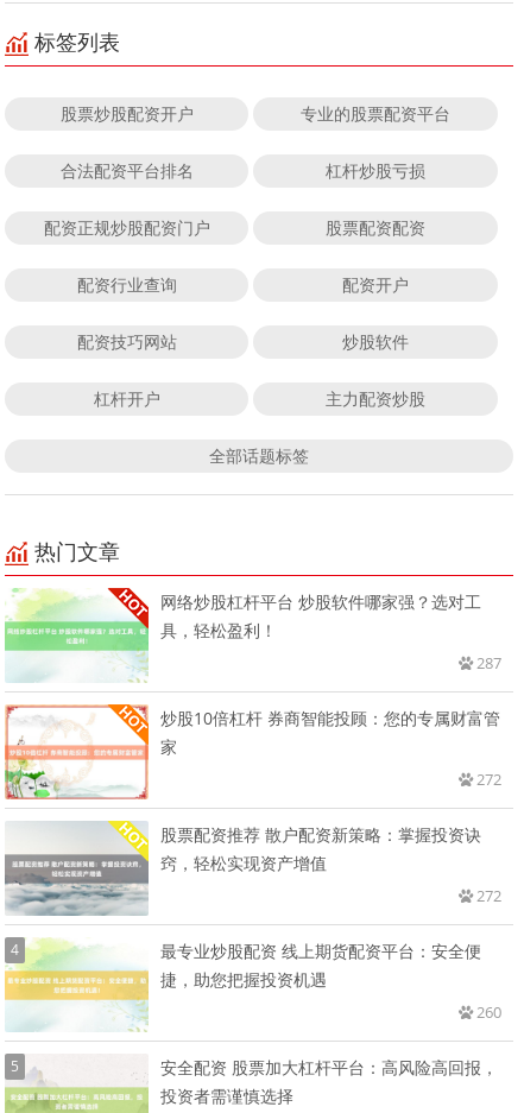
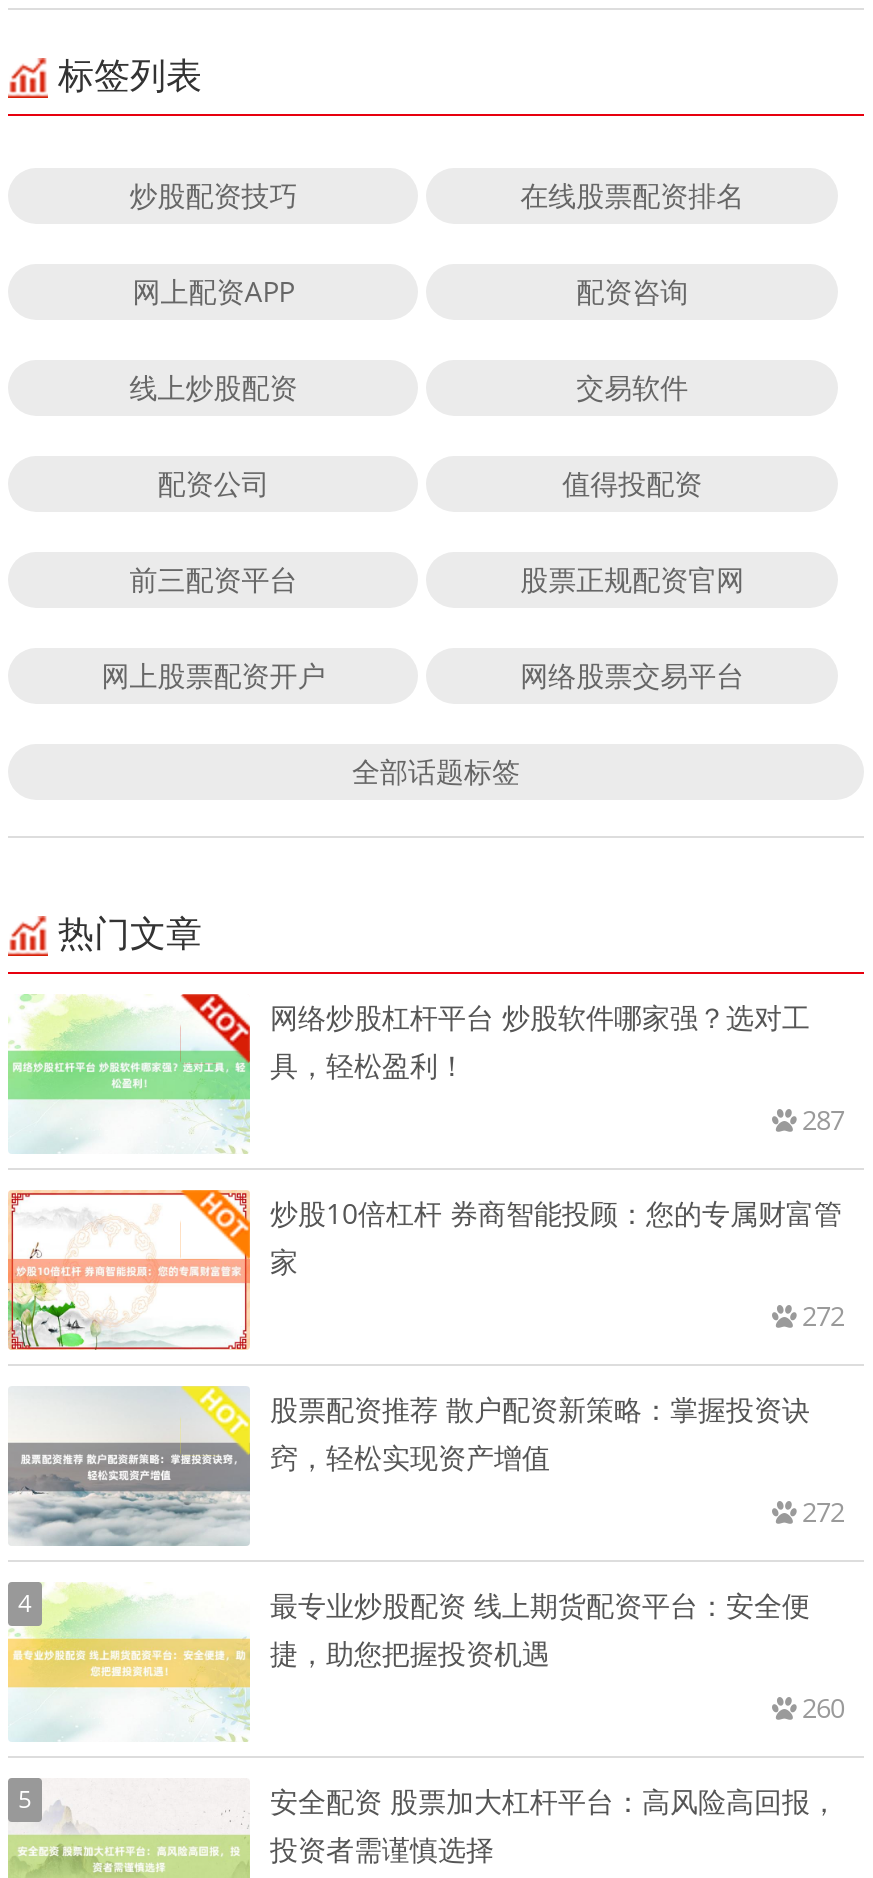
- 股票炒股配资开户
- 专业的股票配资平台
+ 炒股配资技巧
+ 在线股票配资排名

- 合法配资平台排名
- 杠杆炒股亏损
+ 网上配资APP
+ 配资咨询

- 配资正规炒股配资门户
- 股票配资配资
+ 线上炒股配资
+ 交易软件

- 配资行业查询
- 配资开户
+ 配资公司
+ 值得投配资

- 配资技巧网站
- 炒股软件
+ 前三配资平台
+ 股票正规配资官网

- 杠杆开户
- 主力配资炒股
+ 网上股票配资开户
+ 网络股票交易平台
